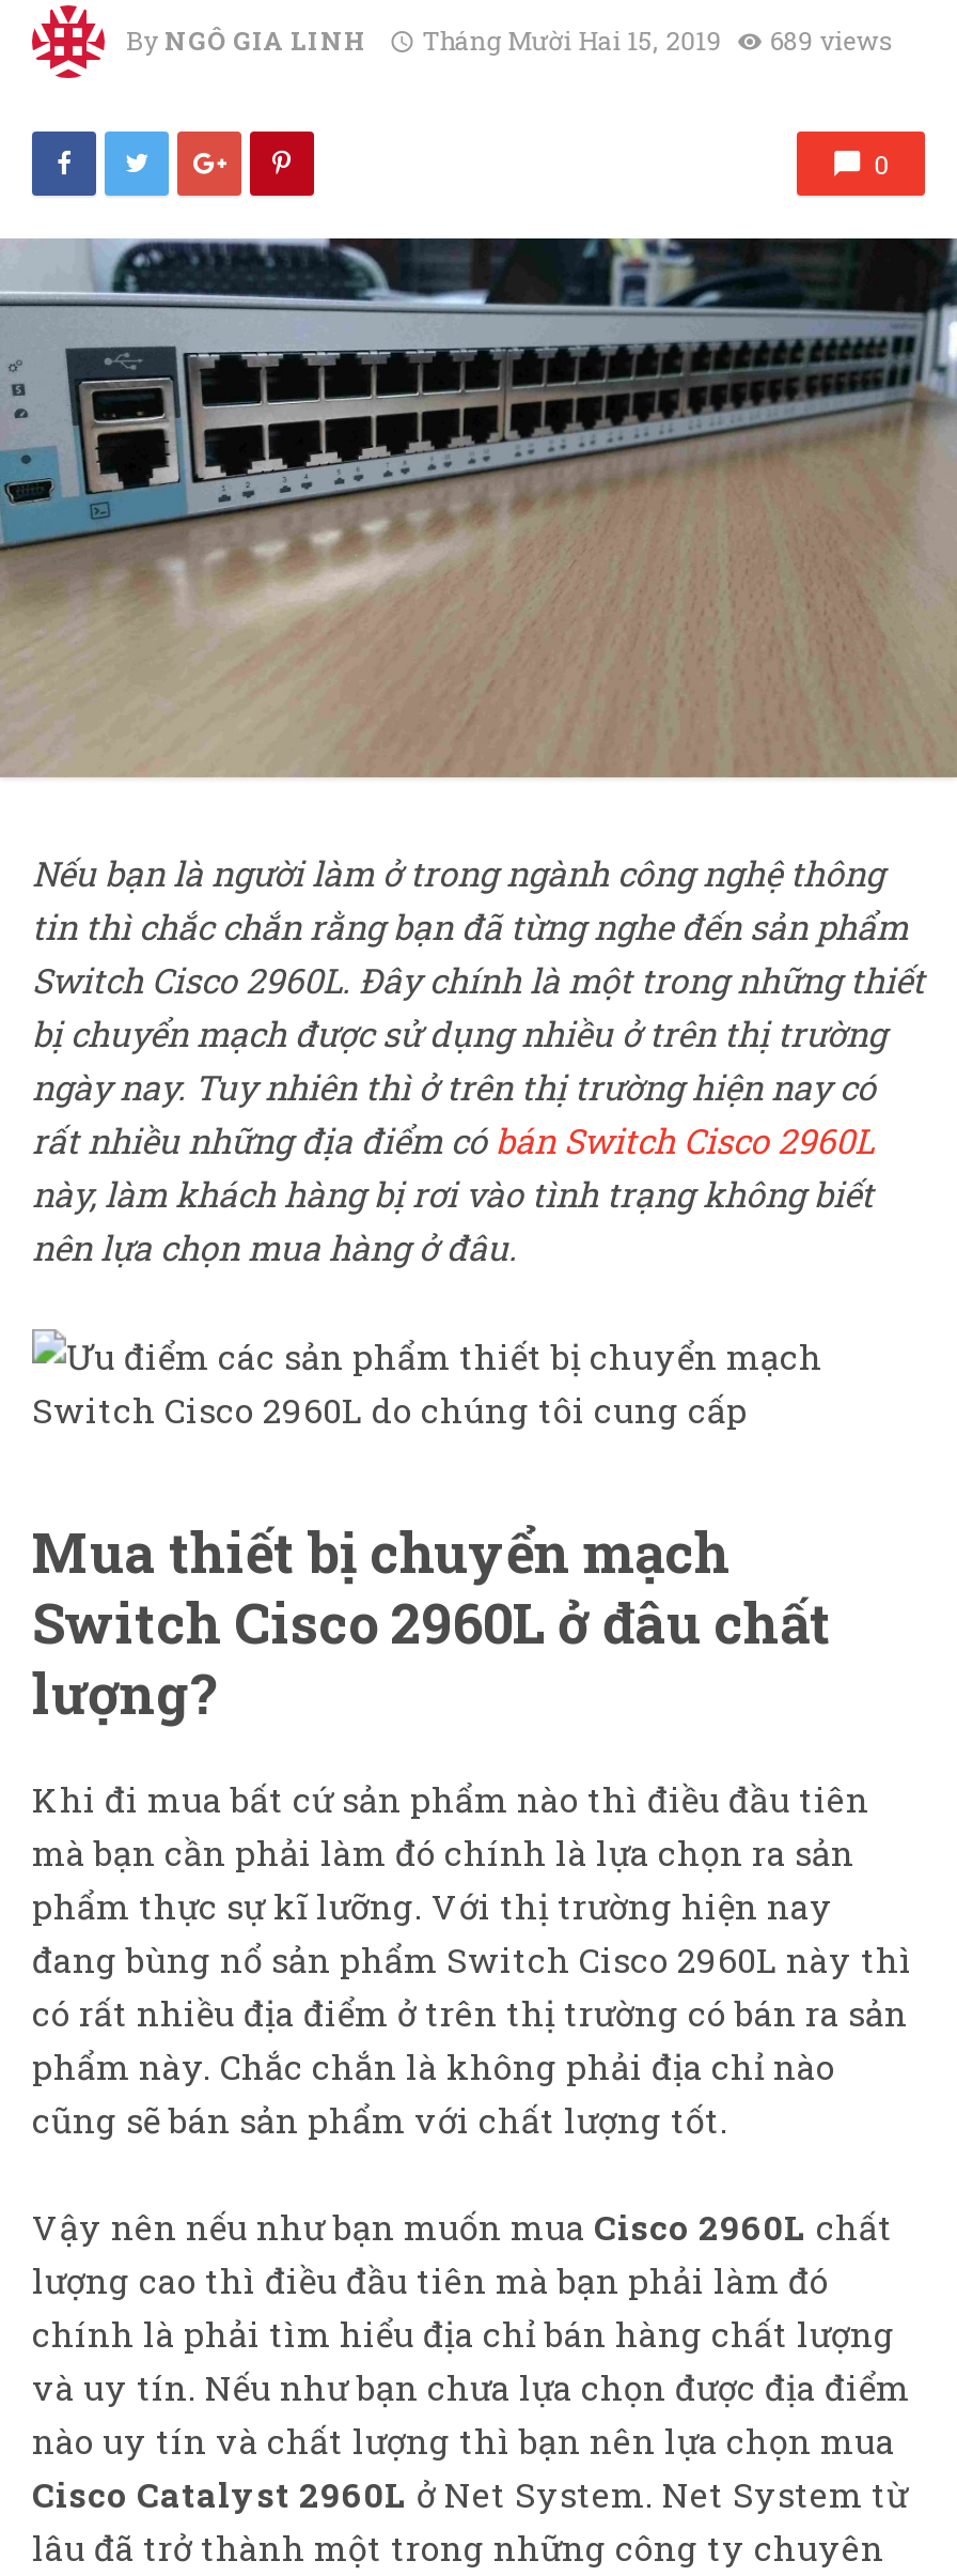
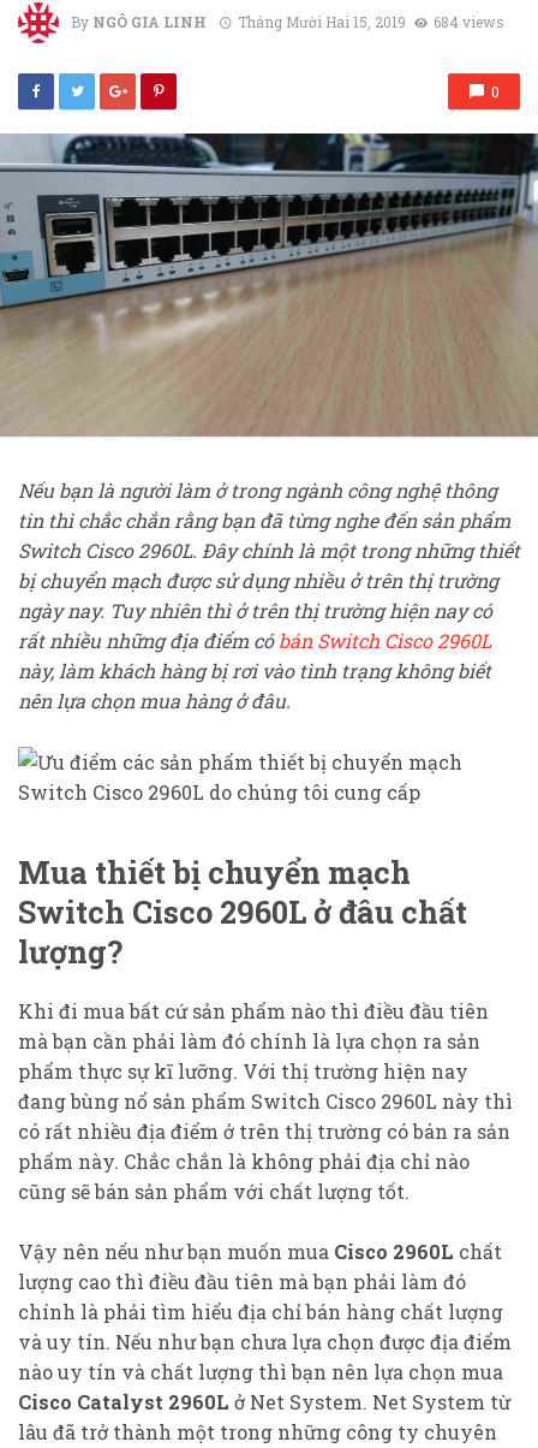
- By NGÔ GIA LINH Tháng Mười Hai 15, 2019 689 views
+ By NGÔ GIA LINH Tháng Mười Hai 15, 2019 684 views
